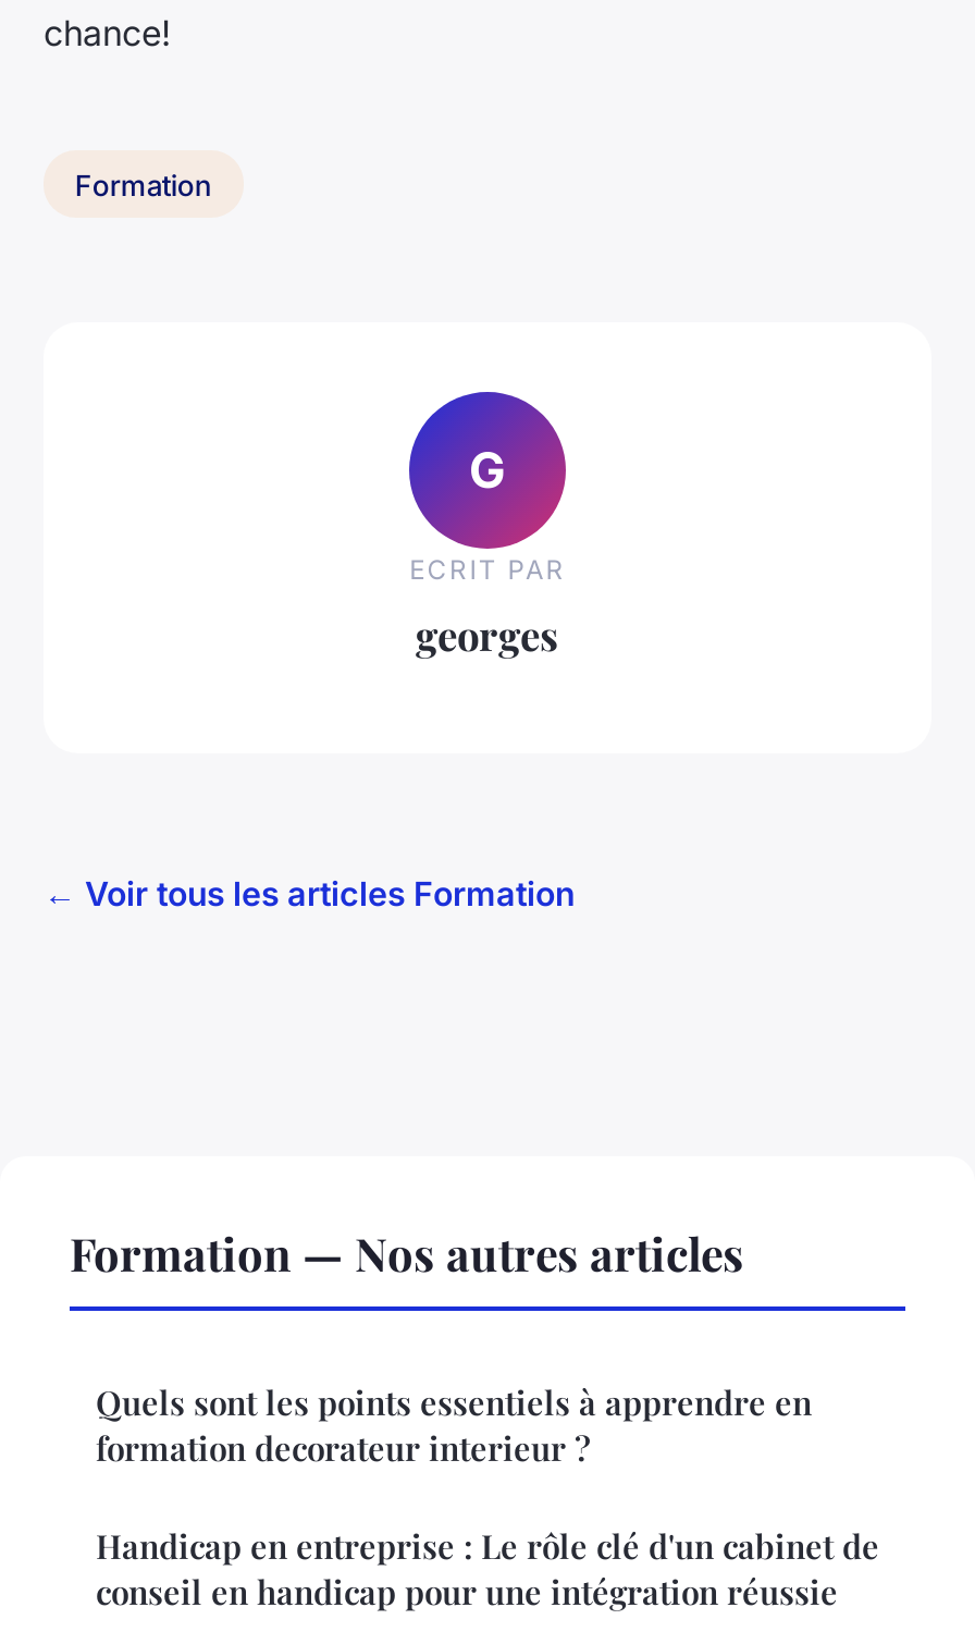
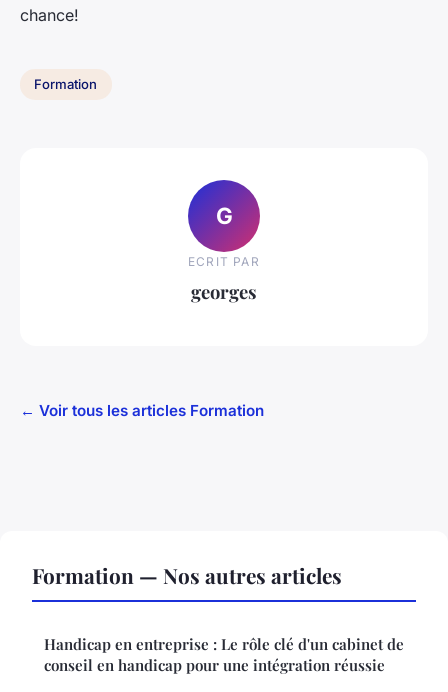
- Quels sont les points essentiels à apprendre en
- formation decorateur interieur ?
